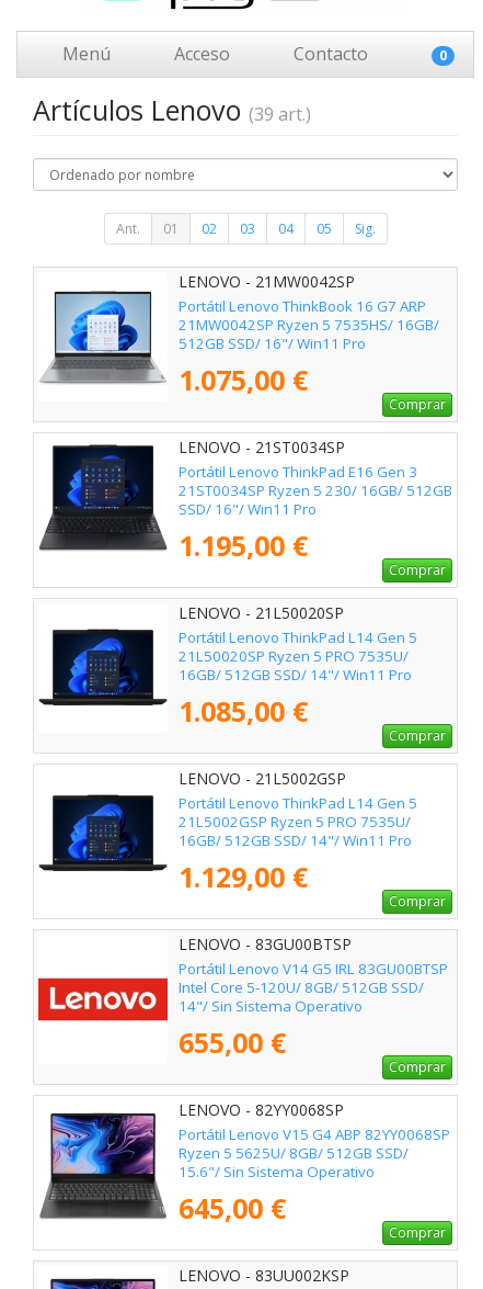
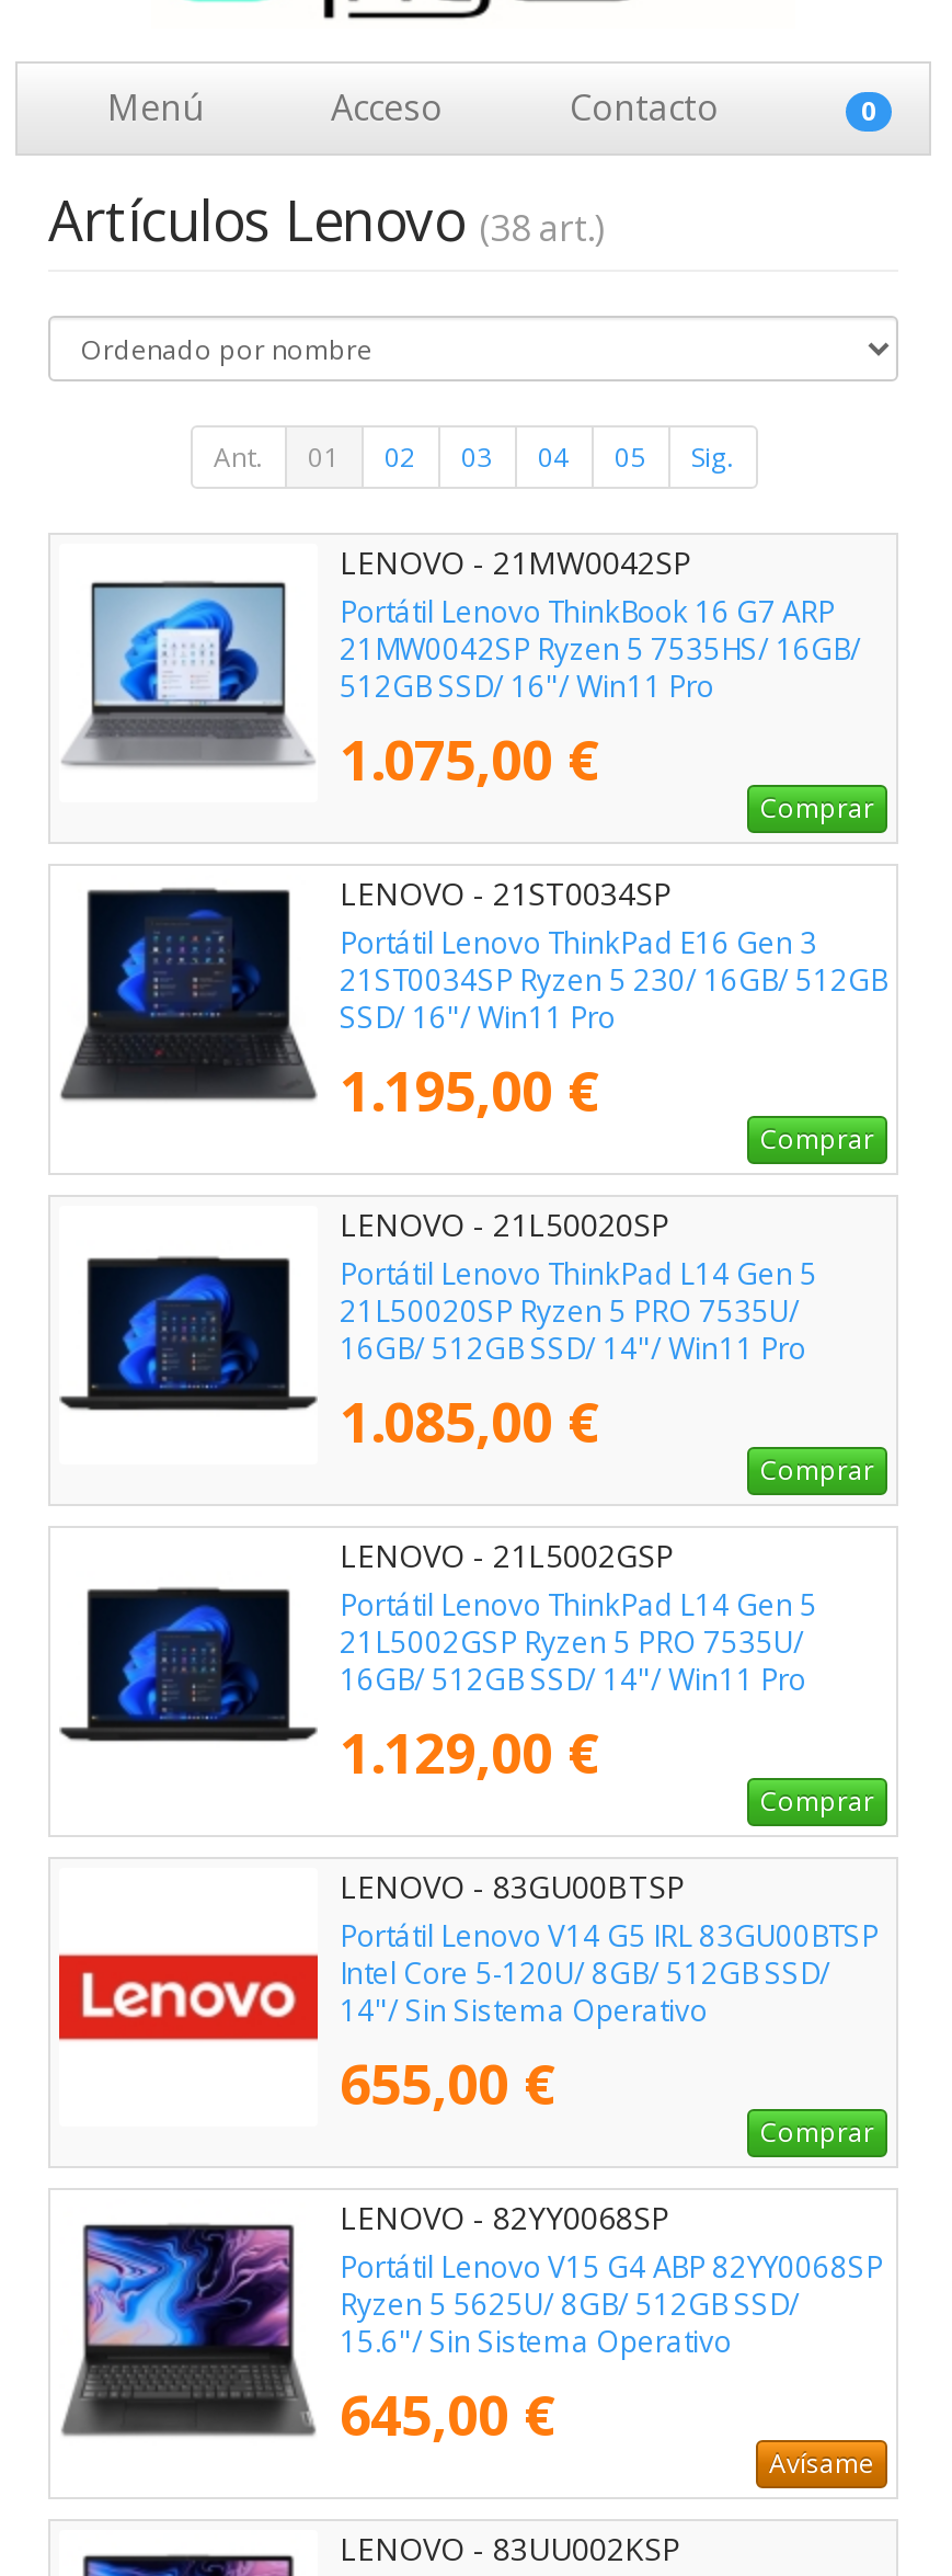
- Artículos Lenovo (39 art.)
+ Artículos Lenovo (38 art.)

- Comprar
+ Avísame
